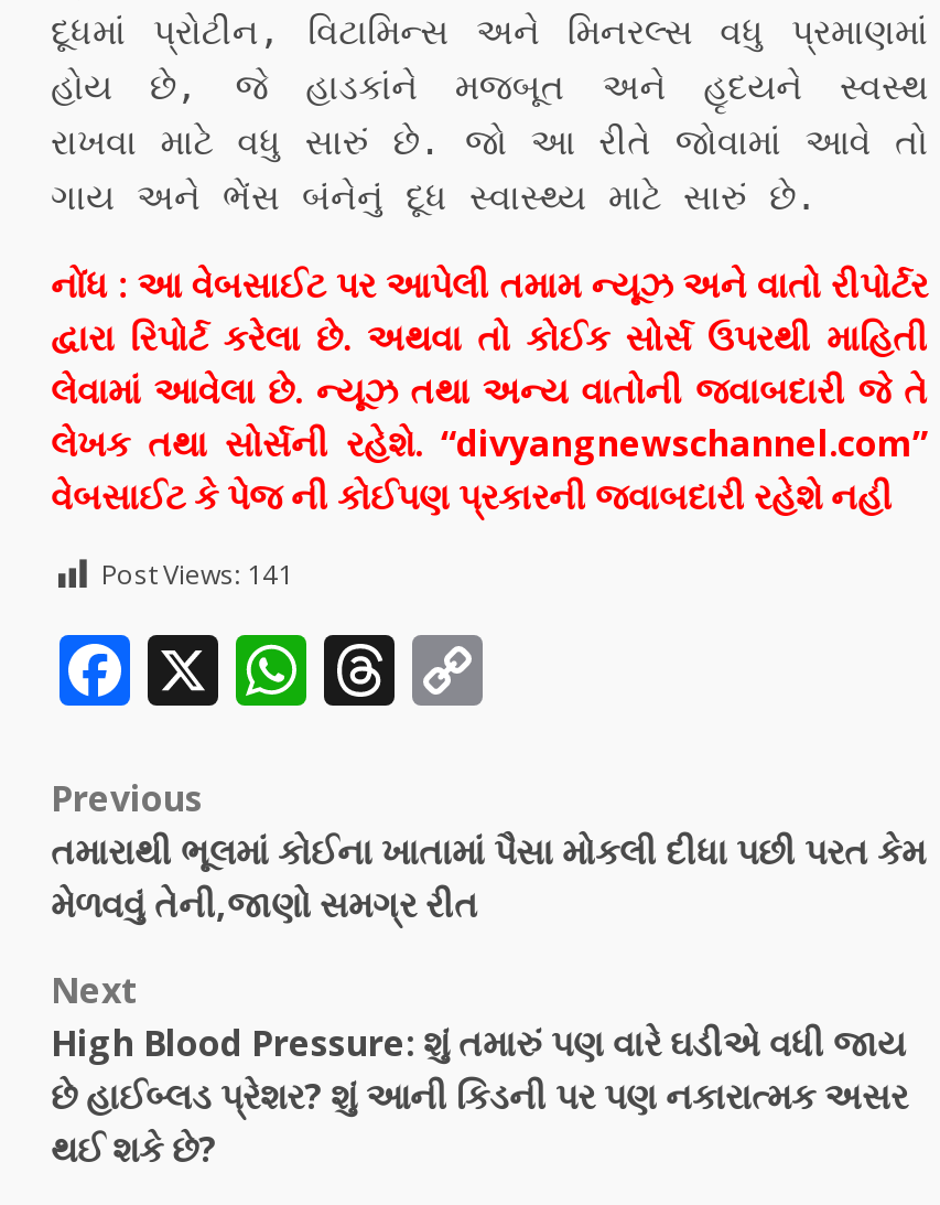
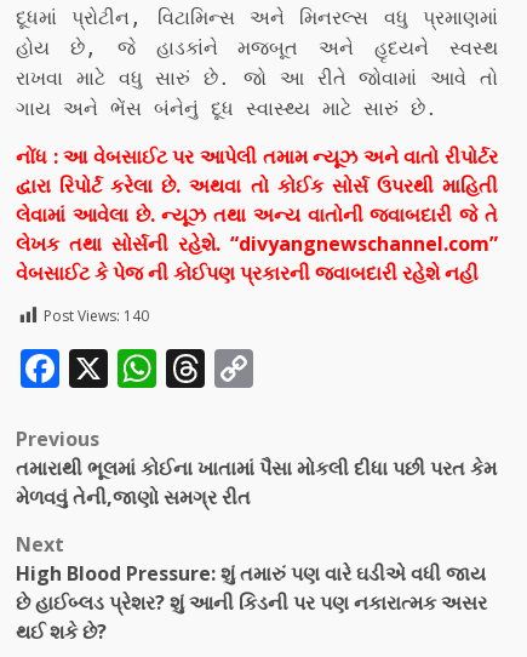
- Post Views: 141
+ Post Views: 140
